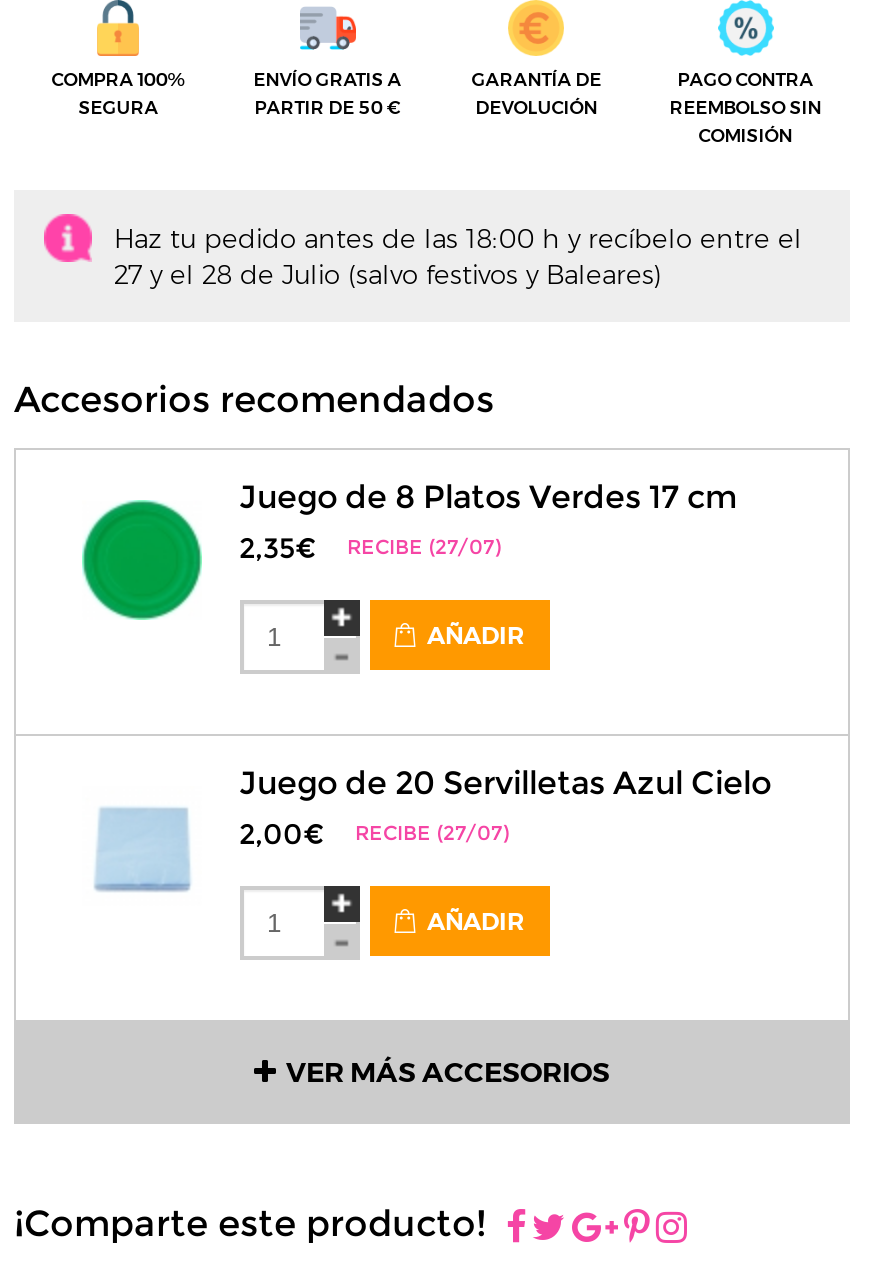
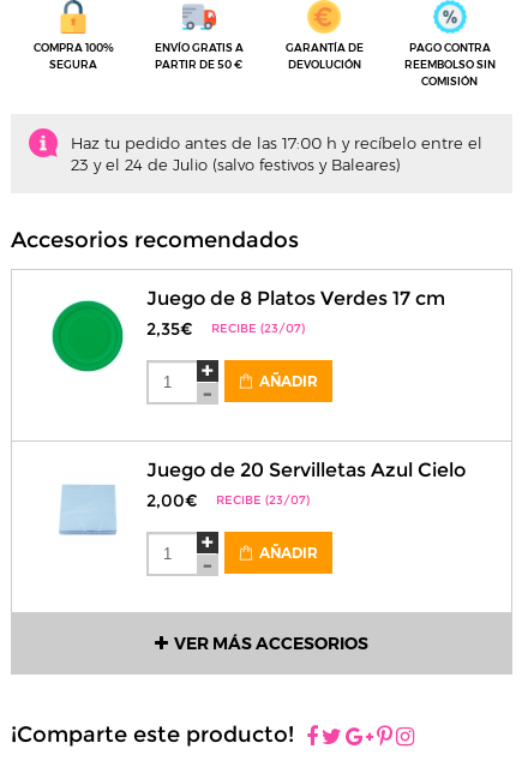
- Haz tu pedido antes de las 18:00 h y recíbelo entre el
+ Haz tu pedido antes de las 17:00 h y recíbelo entre el

- 27 y el 28 de Julio (salvo festivos y Baleares)
+ 23 y el 24 de Julio (salvo festivos y Baleares)

- 2,35€ RECIBE (27/07)
+ 2,35€ RECIBE (23/07)

- 2,00€ RECIBE (27/07)
+ 2,00€ RECIBE (23/07)
